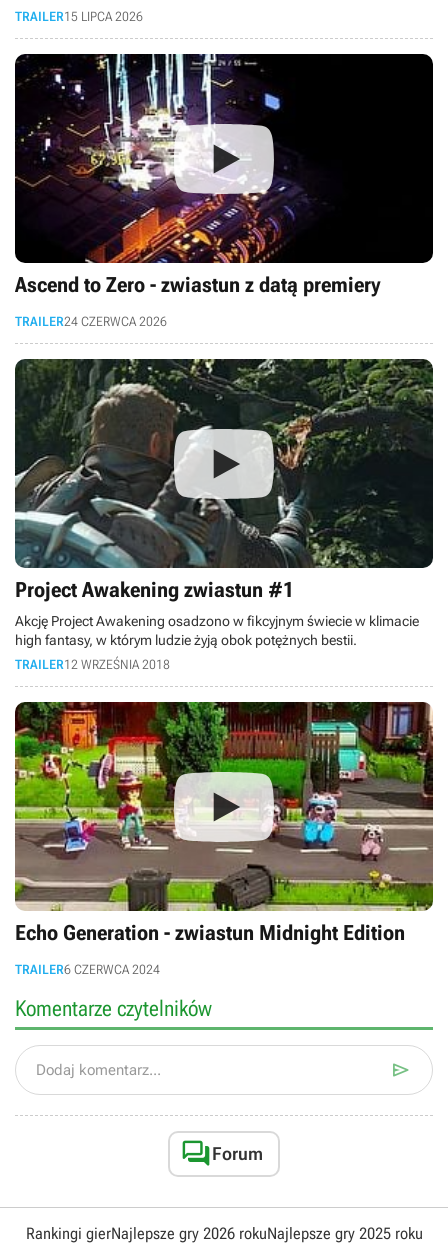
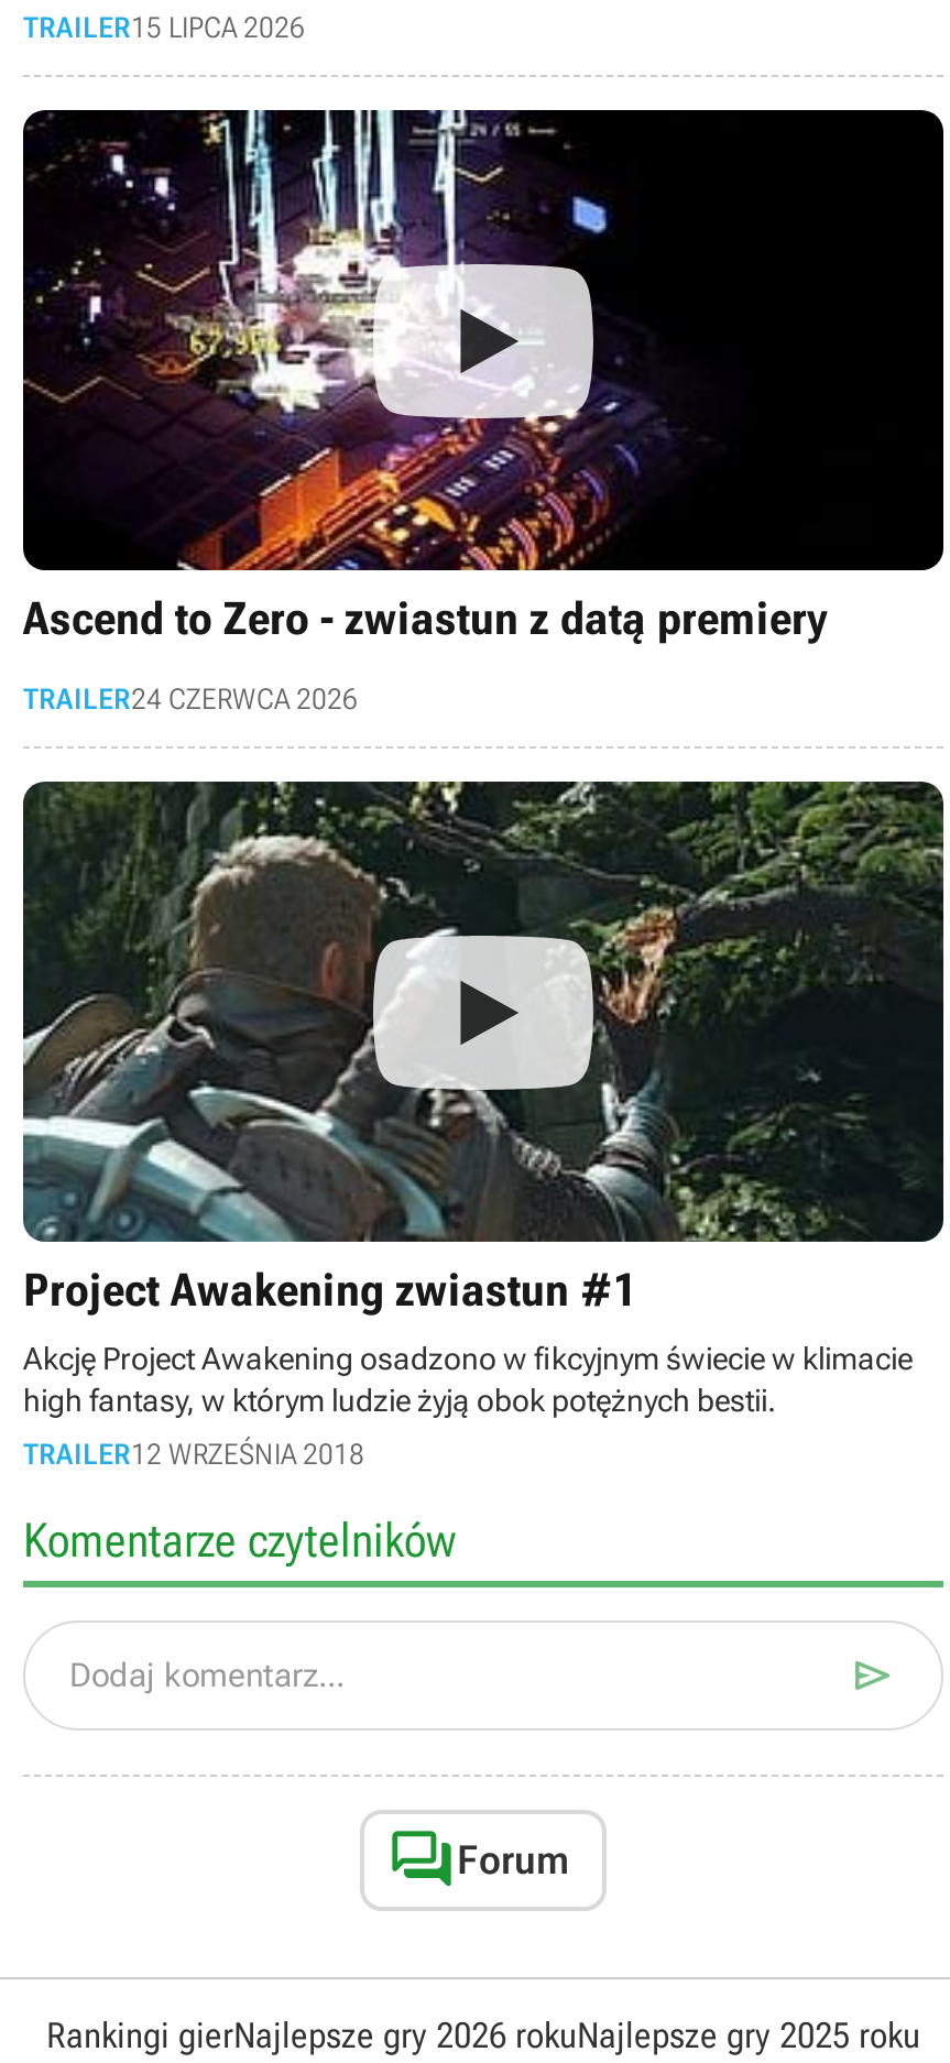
- [image]
- Echo Generation - zwiastun Midnight Edition
- TRAILER6 CZERWCA 2024
